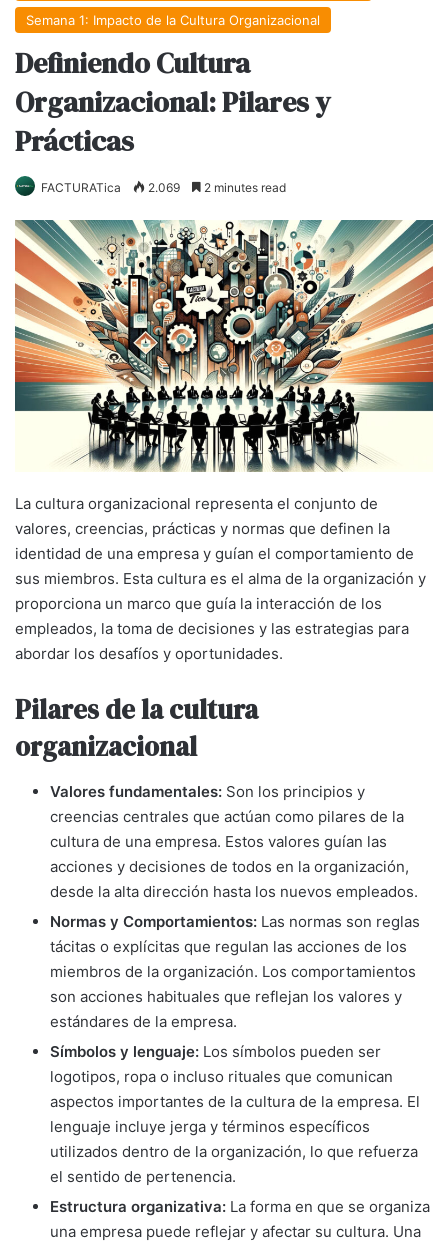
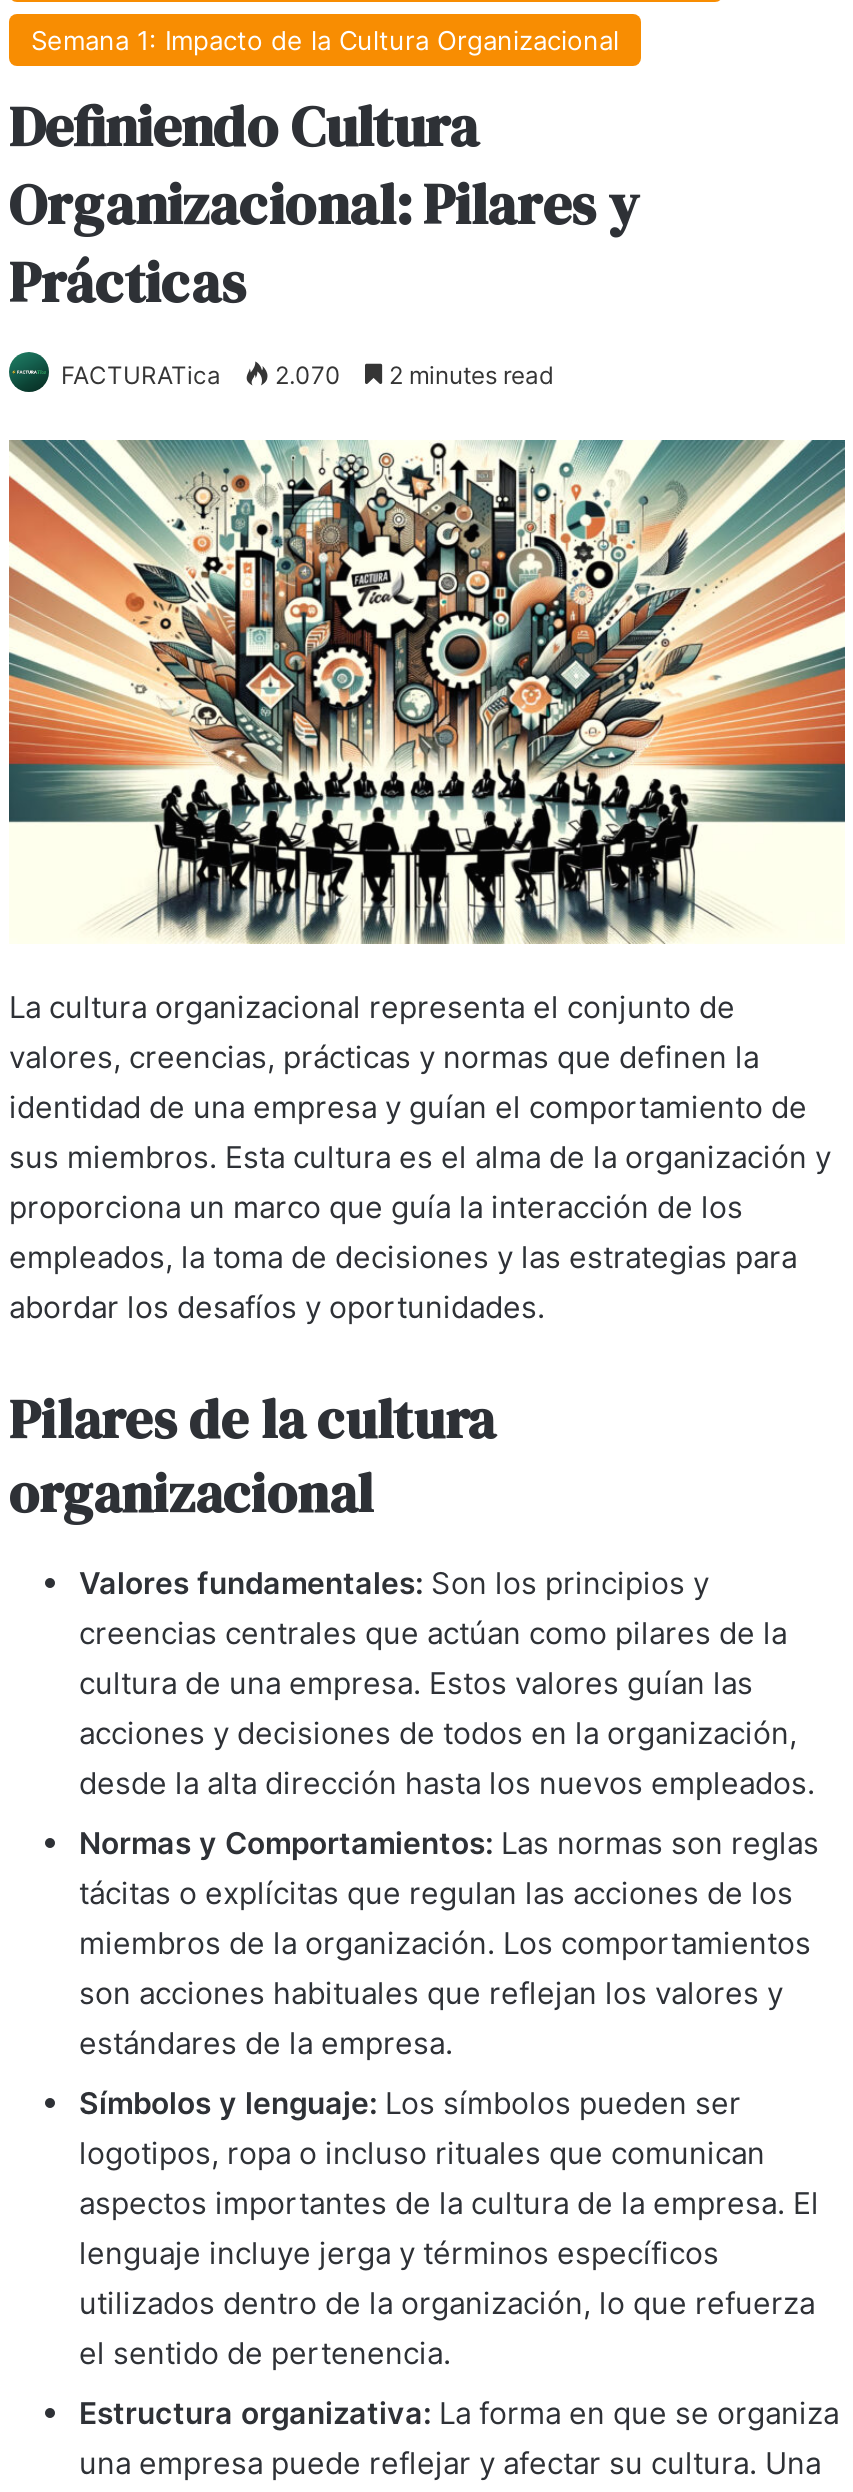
- FACTURATica 2.069 2 minutes read
+ FACTURATica 2.070 2 minutes read
